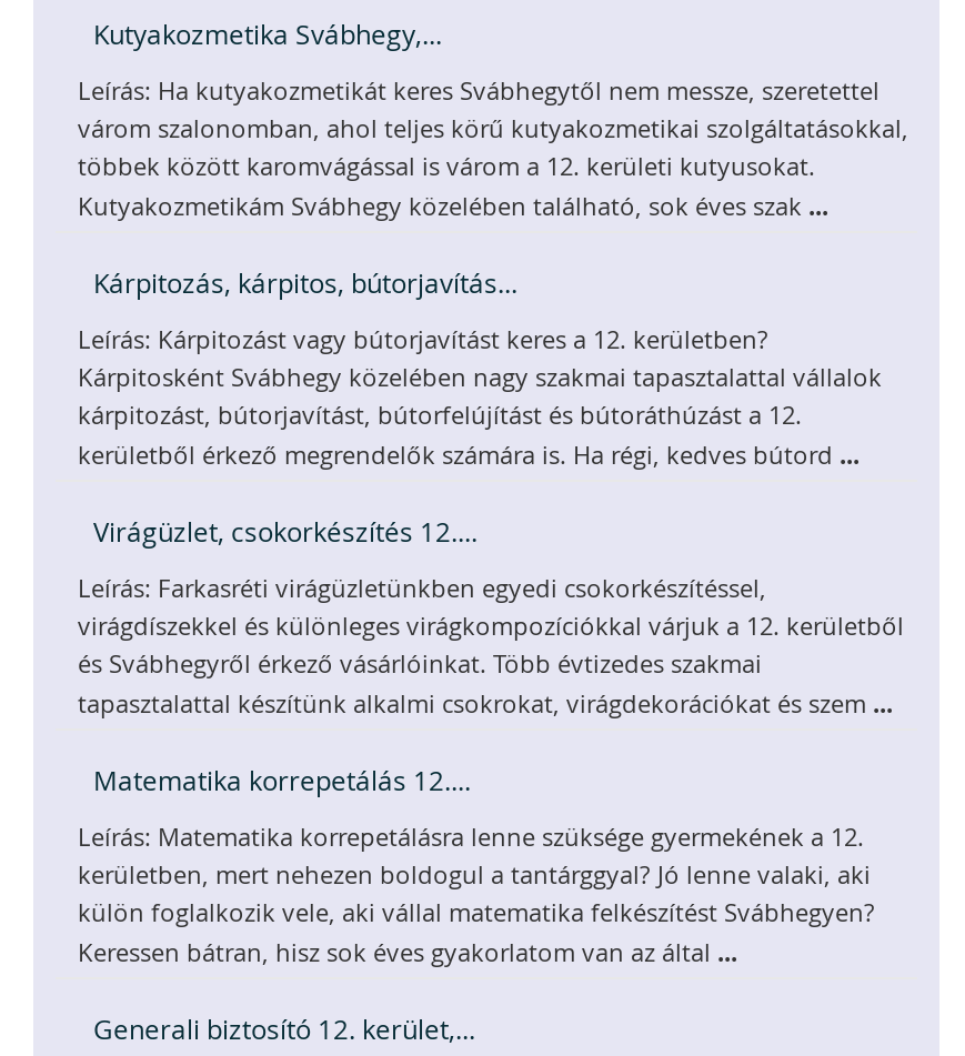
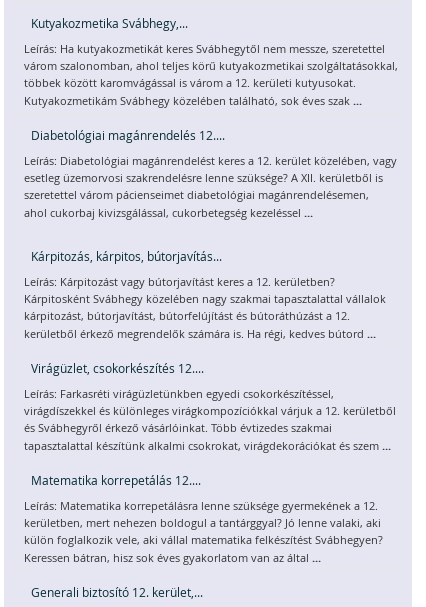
+ Diabetológiai magánrendelés 12....
+ Leírás: Diabetológiai magánrendelést keres a 12. kerület közelében, vagy
+ esetleg üzemorvosi szakrendelésre lenne szüksége? A XII. kerületből is
+ szeretettel várom pácienseimet diabetológiai magánrendelésemen,
+ ahol cukorbaj kivizsgálással, cukorbetegség kezeléssel...
